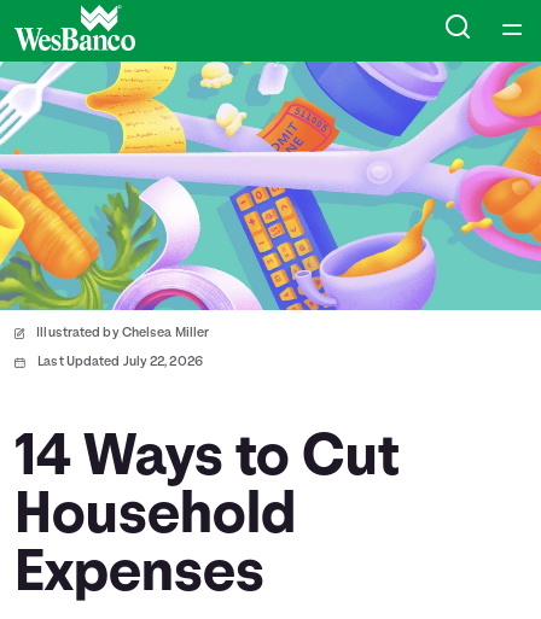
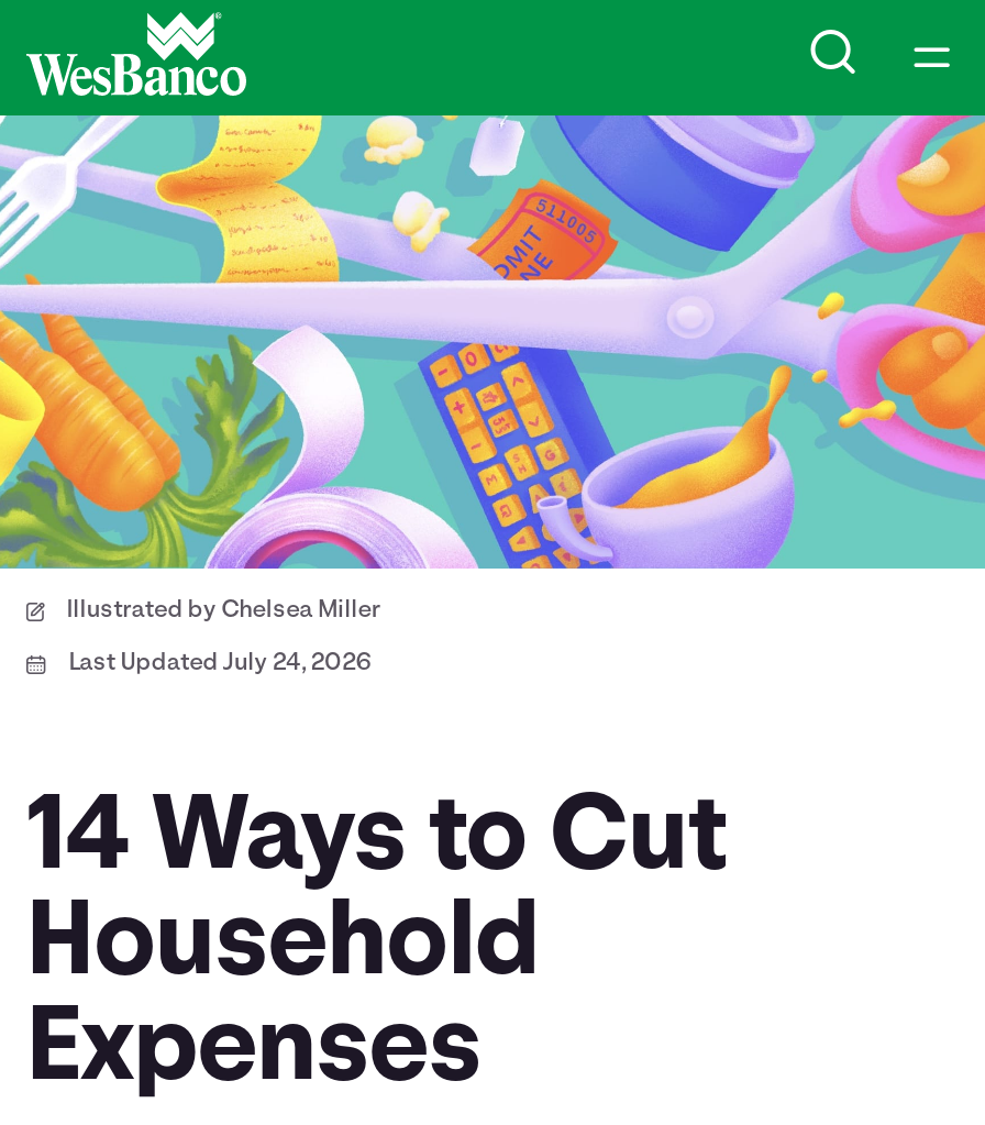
- Last Updated July 22, 2026
+ Last Updated July 24, 2026
